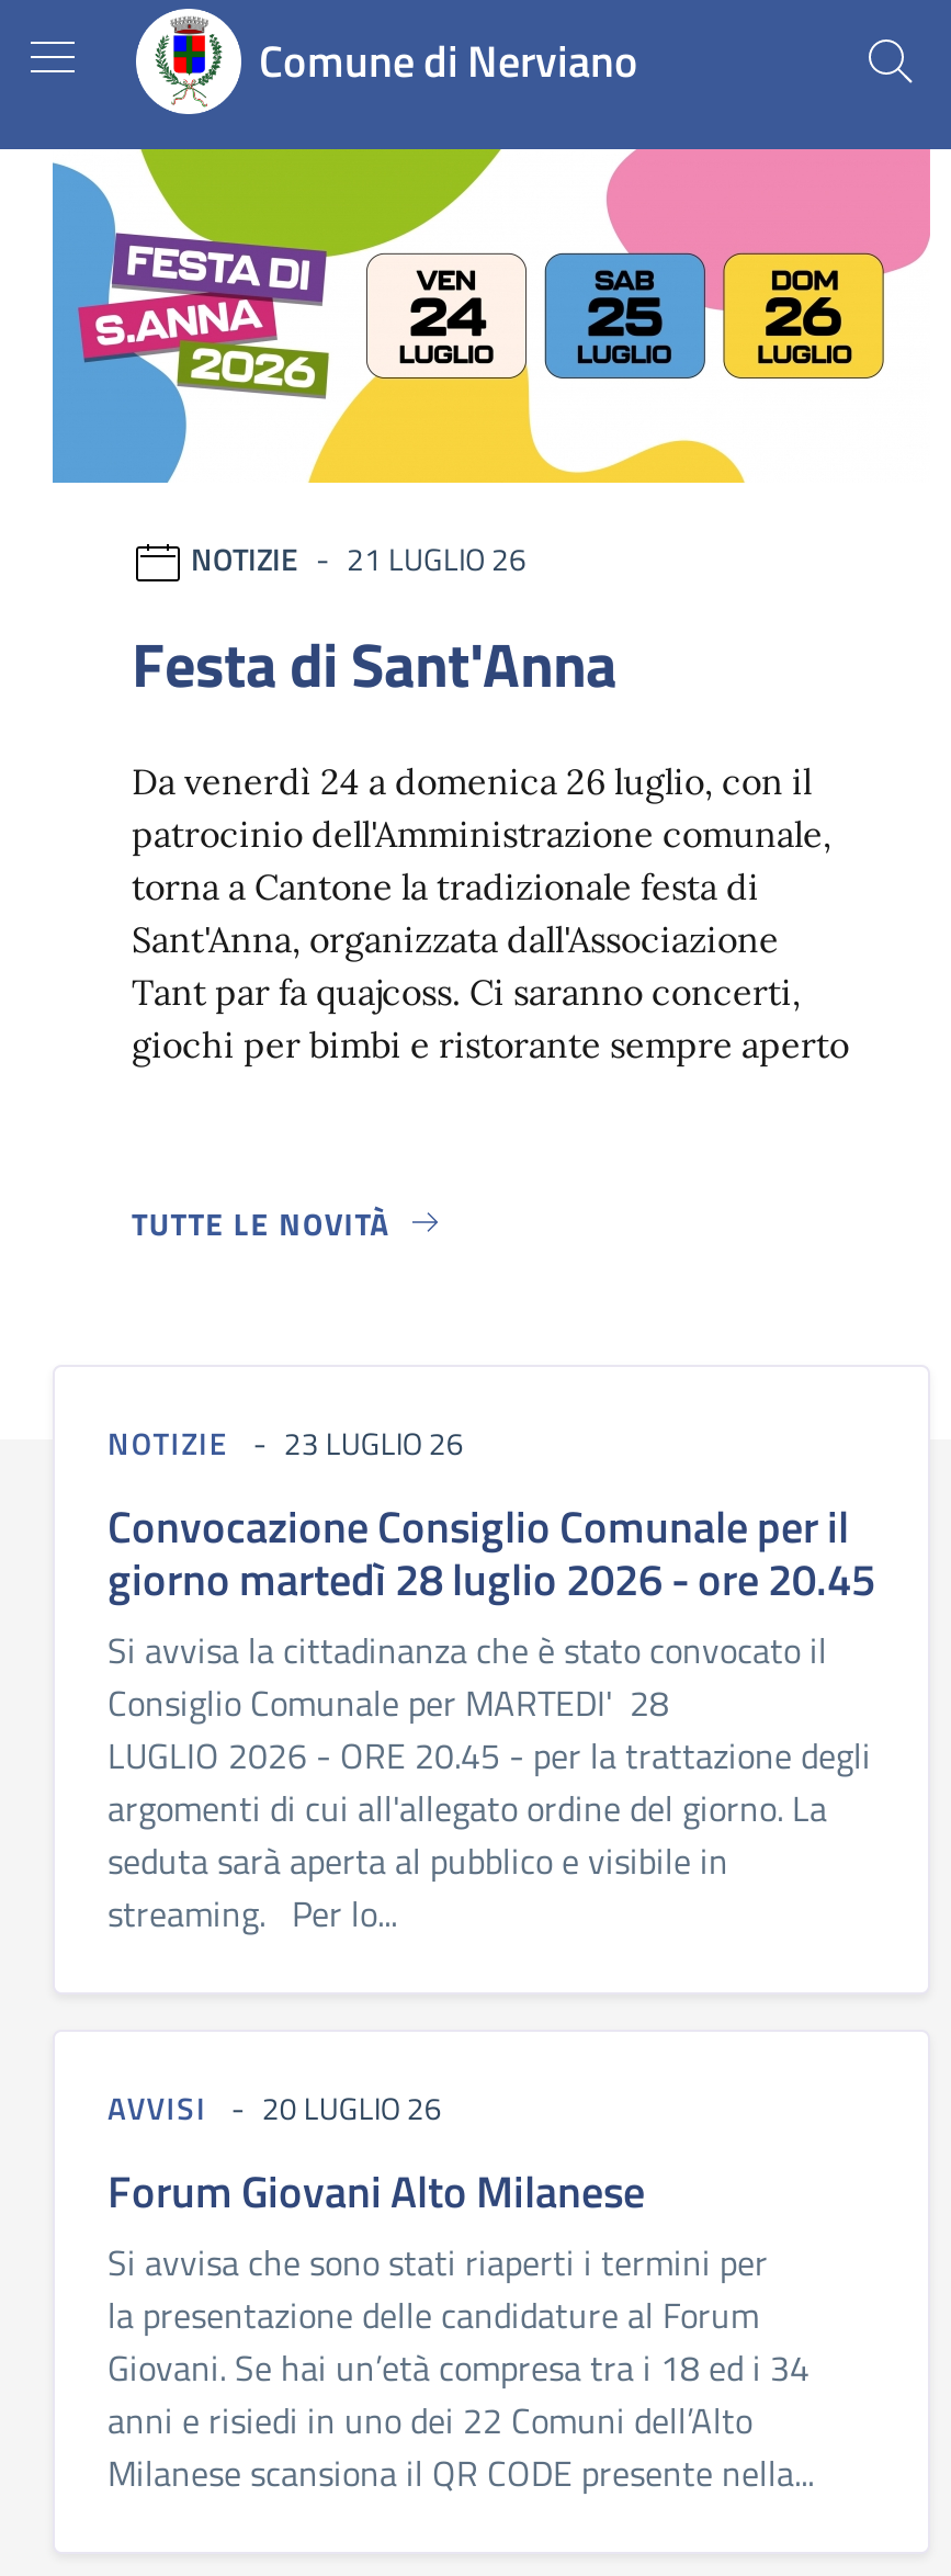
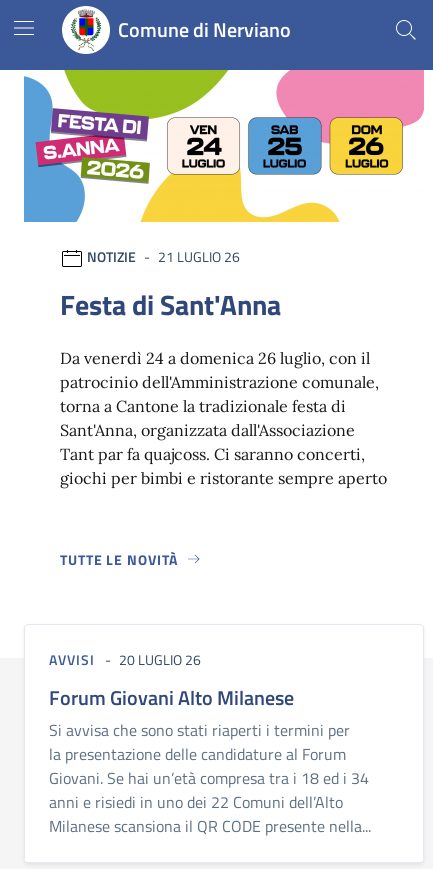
- NOTIZIE
- 23 LUGLIO 26
- Convocazione Consiglio Comunale per il
- giorno martedì 28 luglio 2026 - ore 20.45
- Si avvisa la cittadinanza che è stato convocato il
- Consiglio Comunale per MARTEDI' 28
- LUGLIO 2026 - ORE 20.45 - per la trattazione degli
- argomenti di cui all'allegato ordine del giorno. La
- seduta sarà aperta al pubblico e visibile in
- streaming. Per lo...
